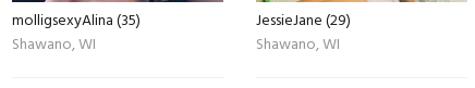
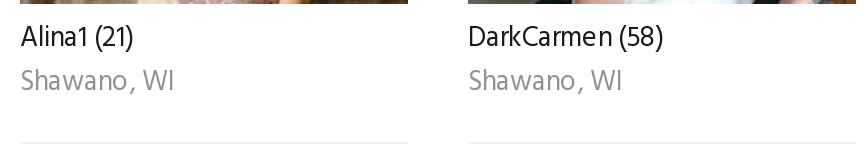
- molligsexyAlina (35)
+ Alina1 (21)

- JessieJane (29)
+ DarkCarmen (58)
